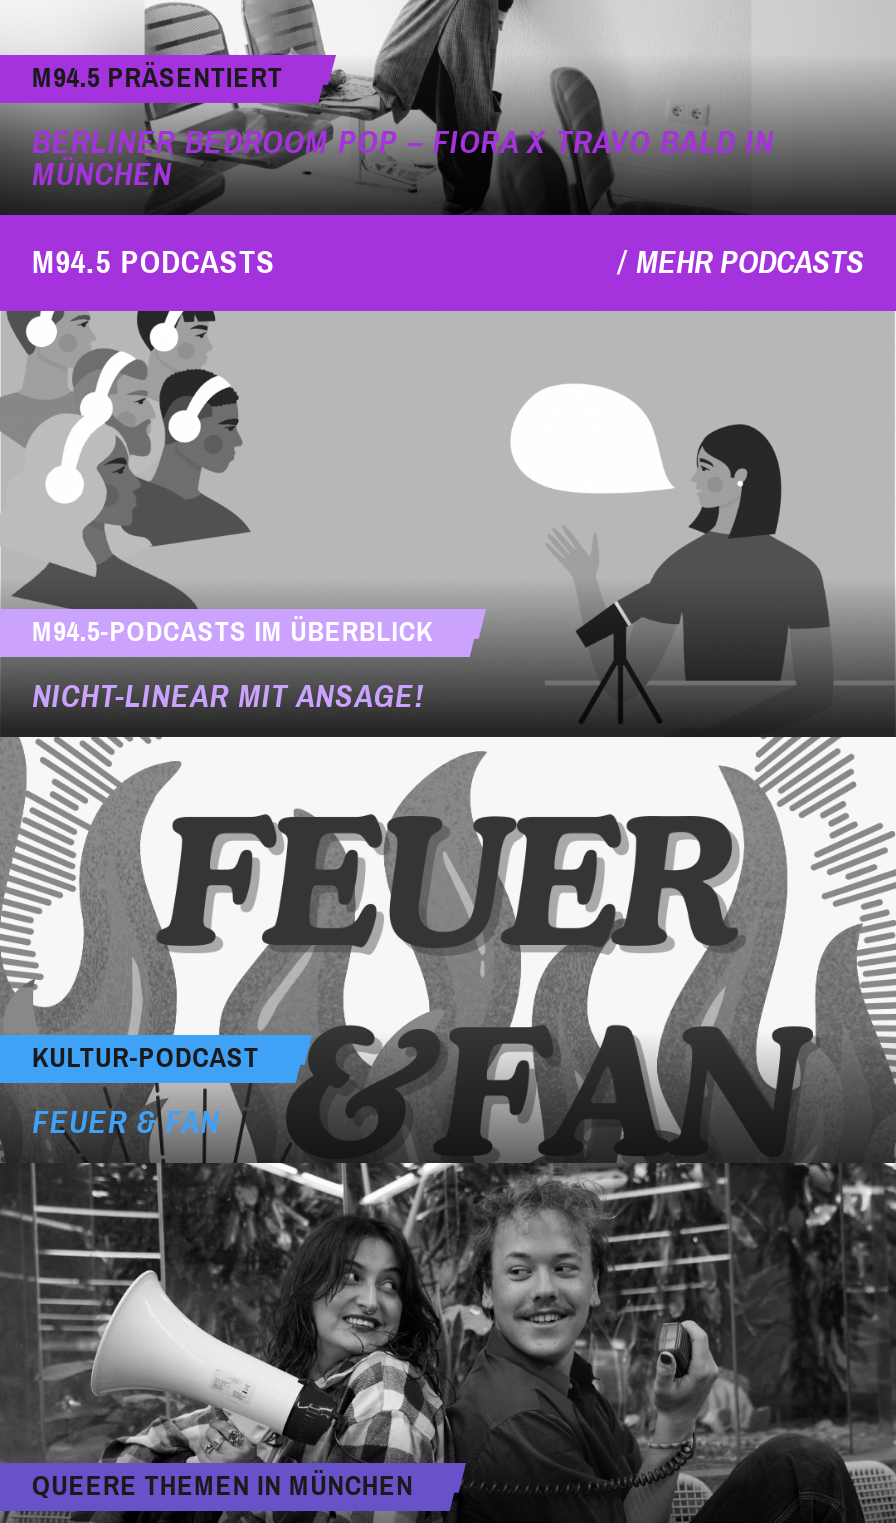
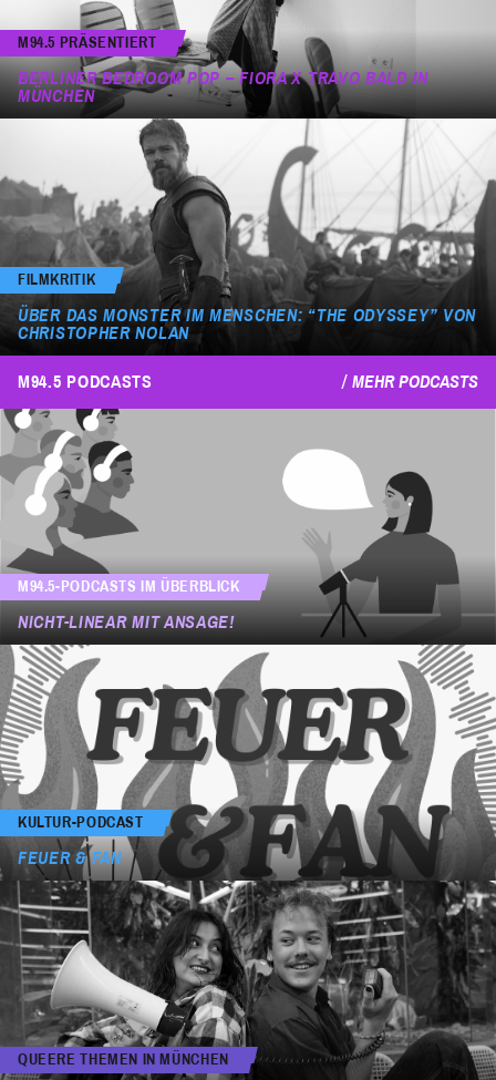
+ [image]
+ FILMKRITIK
+ ÜBER DAS MONSTER IM MENSCHEN: “THE ODYSSEY” VON
+ CHRISTOPHER NOLAN
